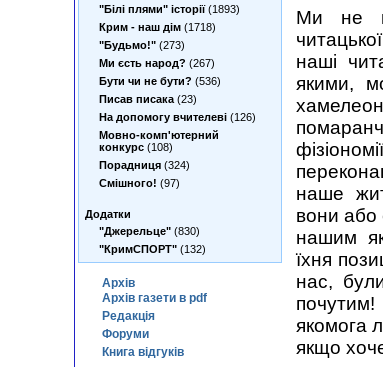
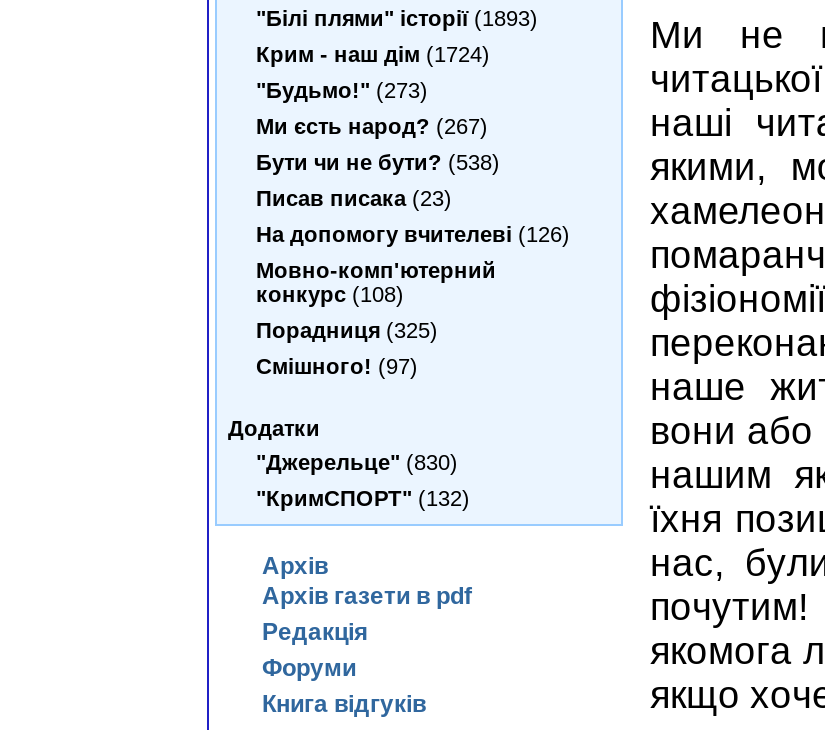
- Крим - наш дім (1718)
+ Крим - наш дім (1724)

- Бути чи не бути? (536)
+ Бути чи не бути? (538)

- Порадниця (324)
+ Порадниця (325)
